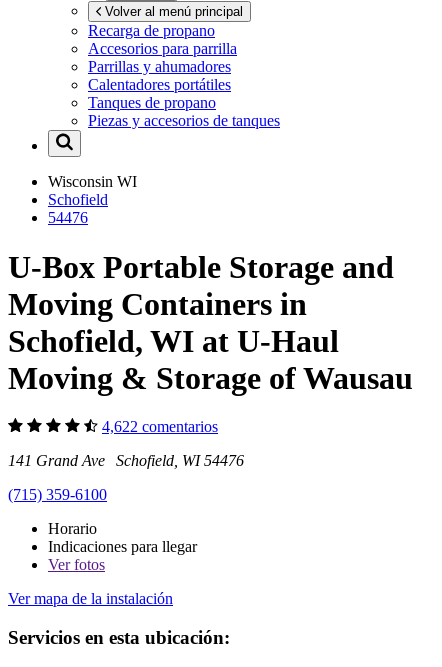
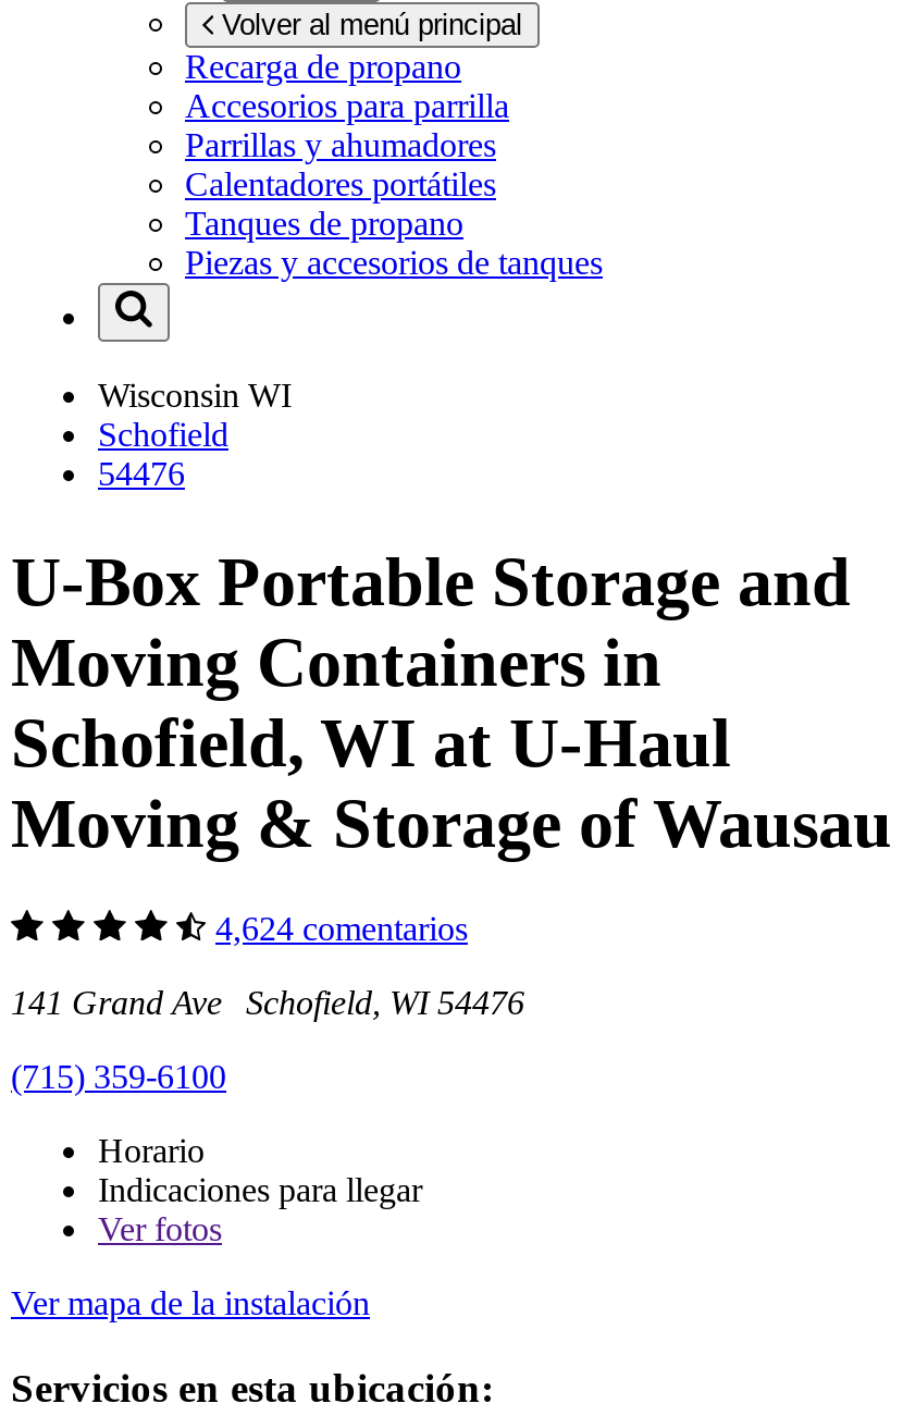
- 4,622 comentarios
+ 4,624 comentarios
